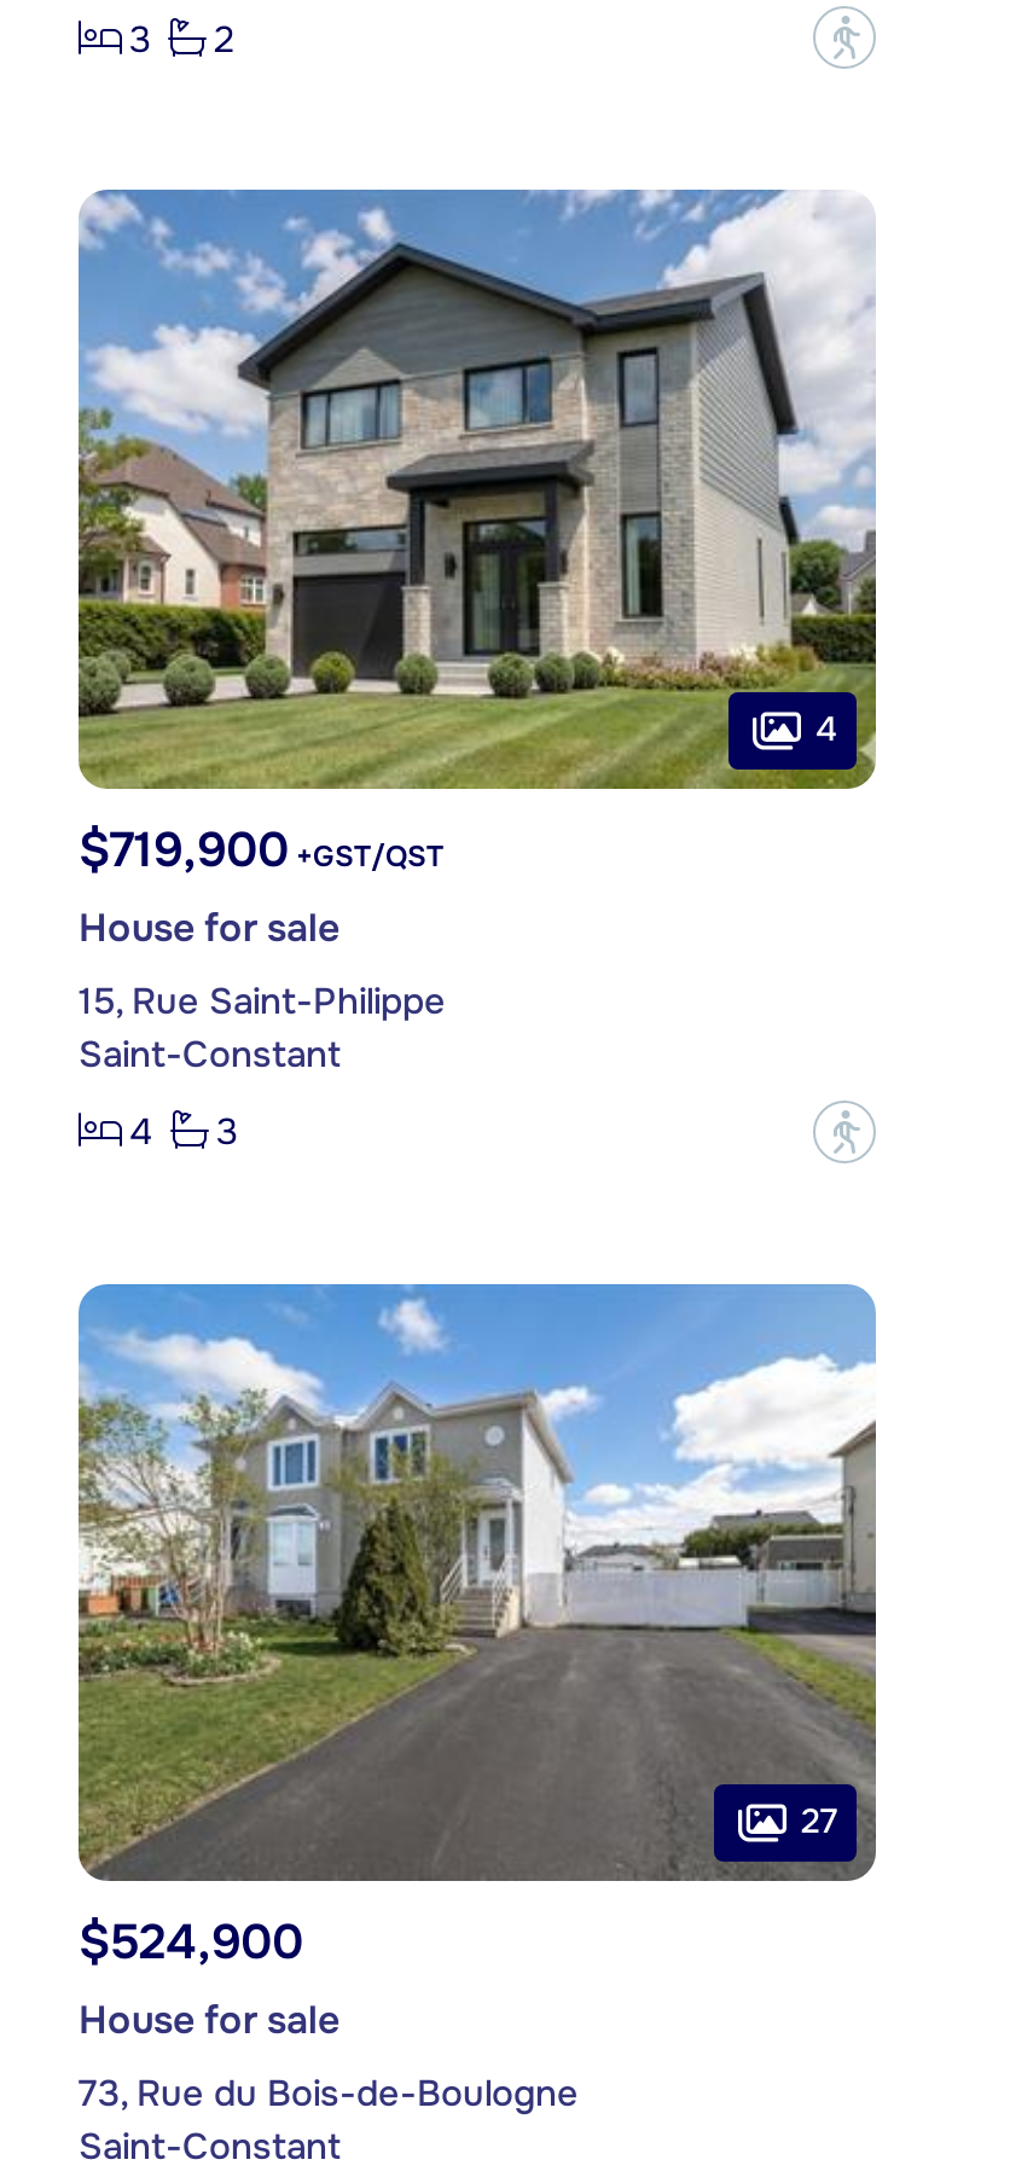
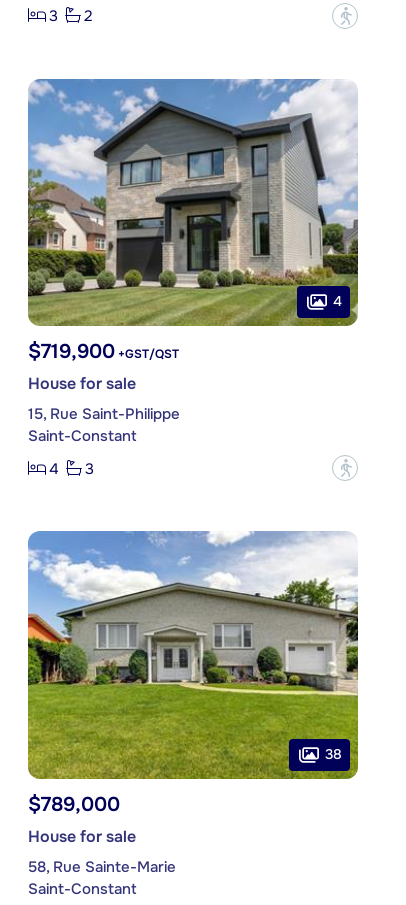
- [image]
- 27
+ [image]
+ 38

- $524,900
+ $789,000

- 73, Rue du Bois-de-Boulogne
+ 58, Rue Sainte-Marie
